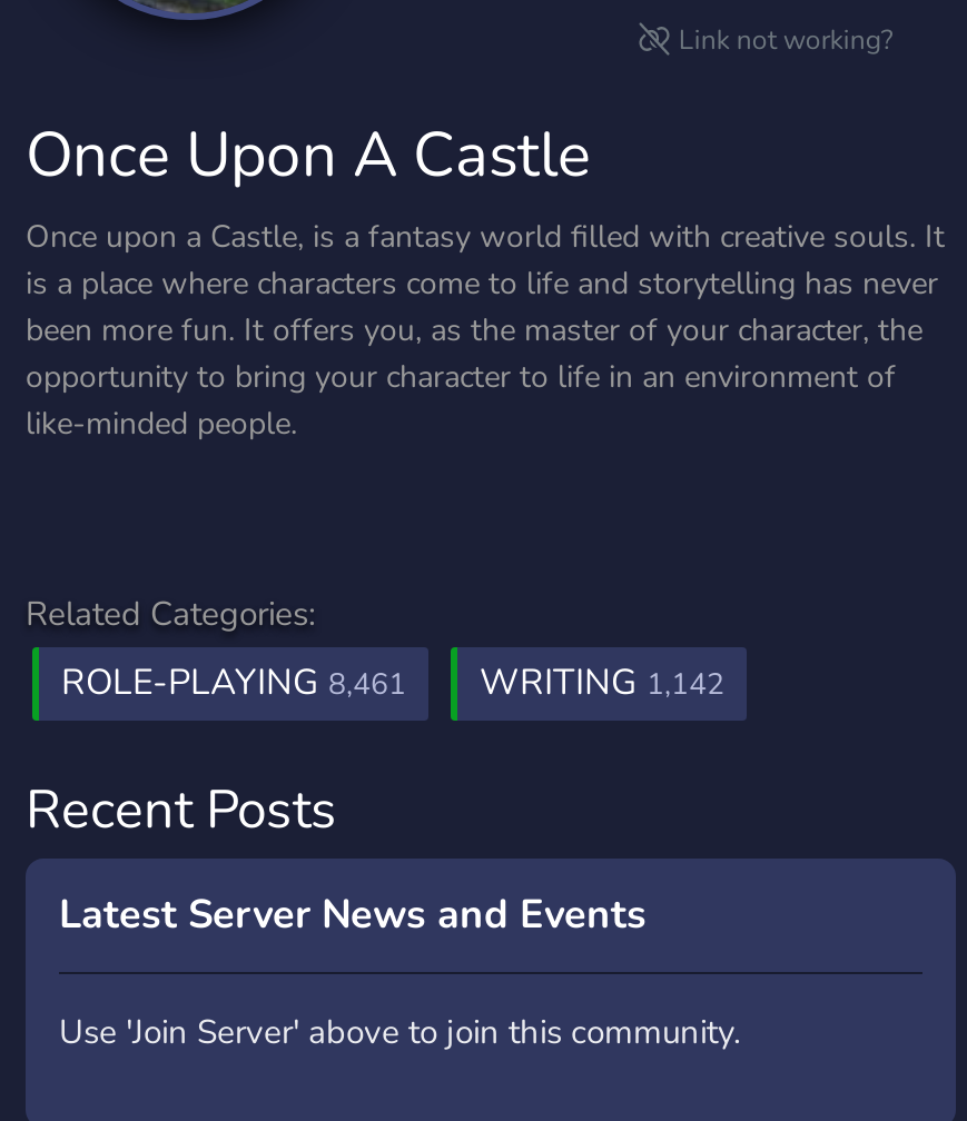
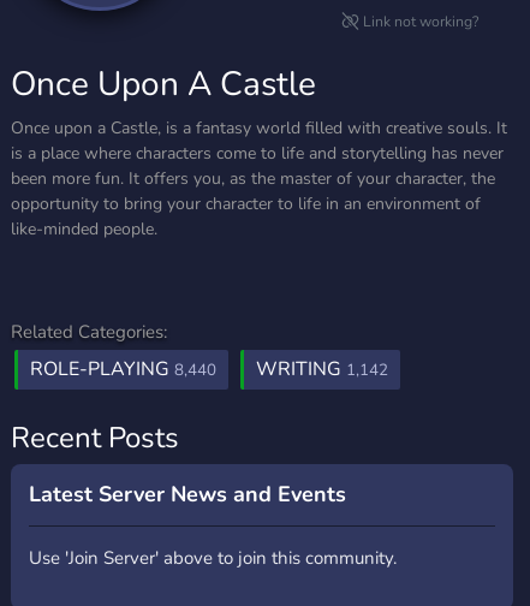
- ROLE-PLAYING 8,461 WRITING 1,142
+ ROLE-PLAYING 8,440 WRITING 1,142
